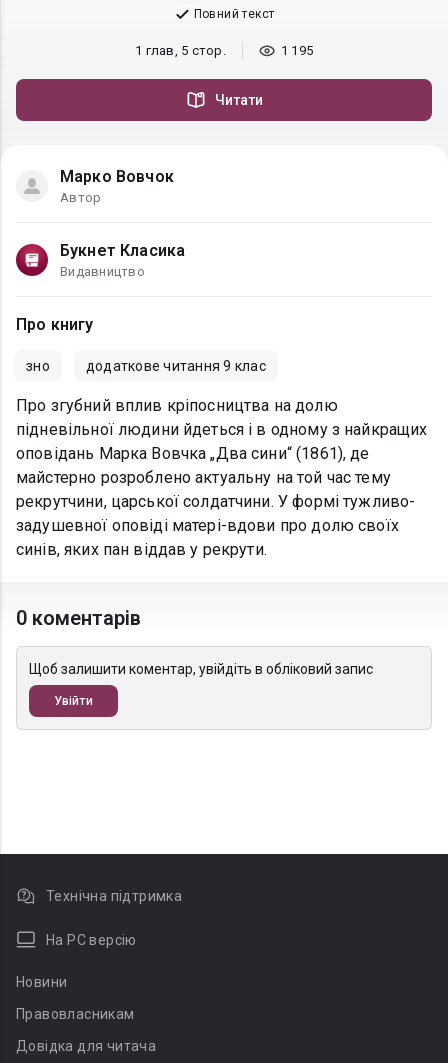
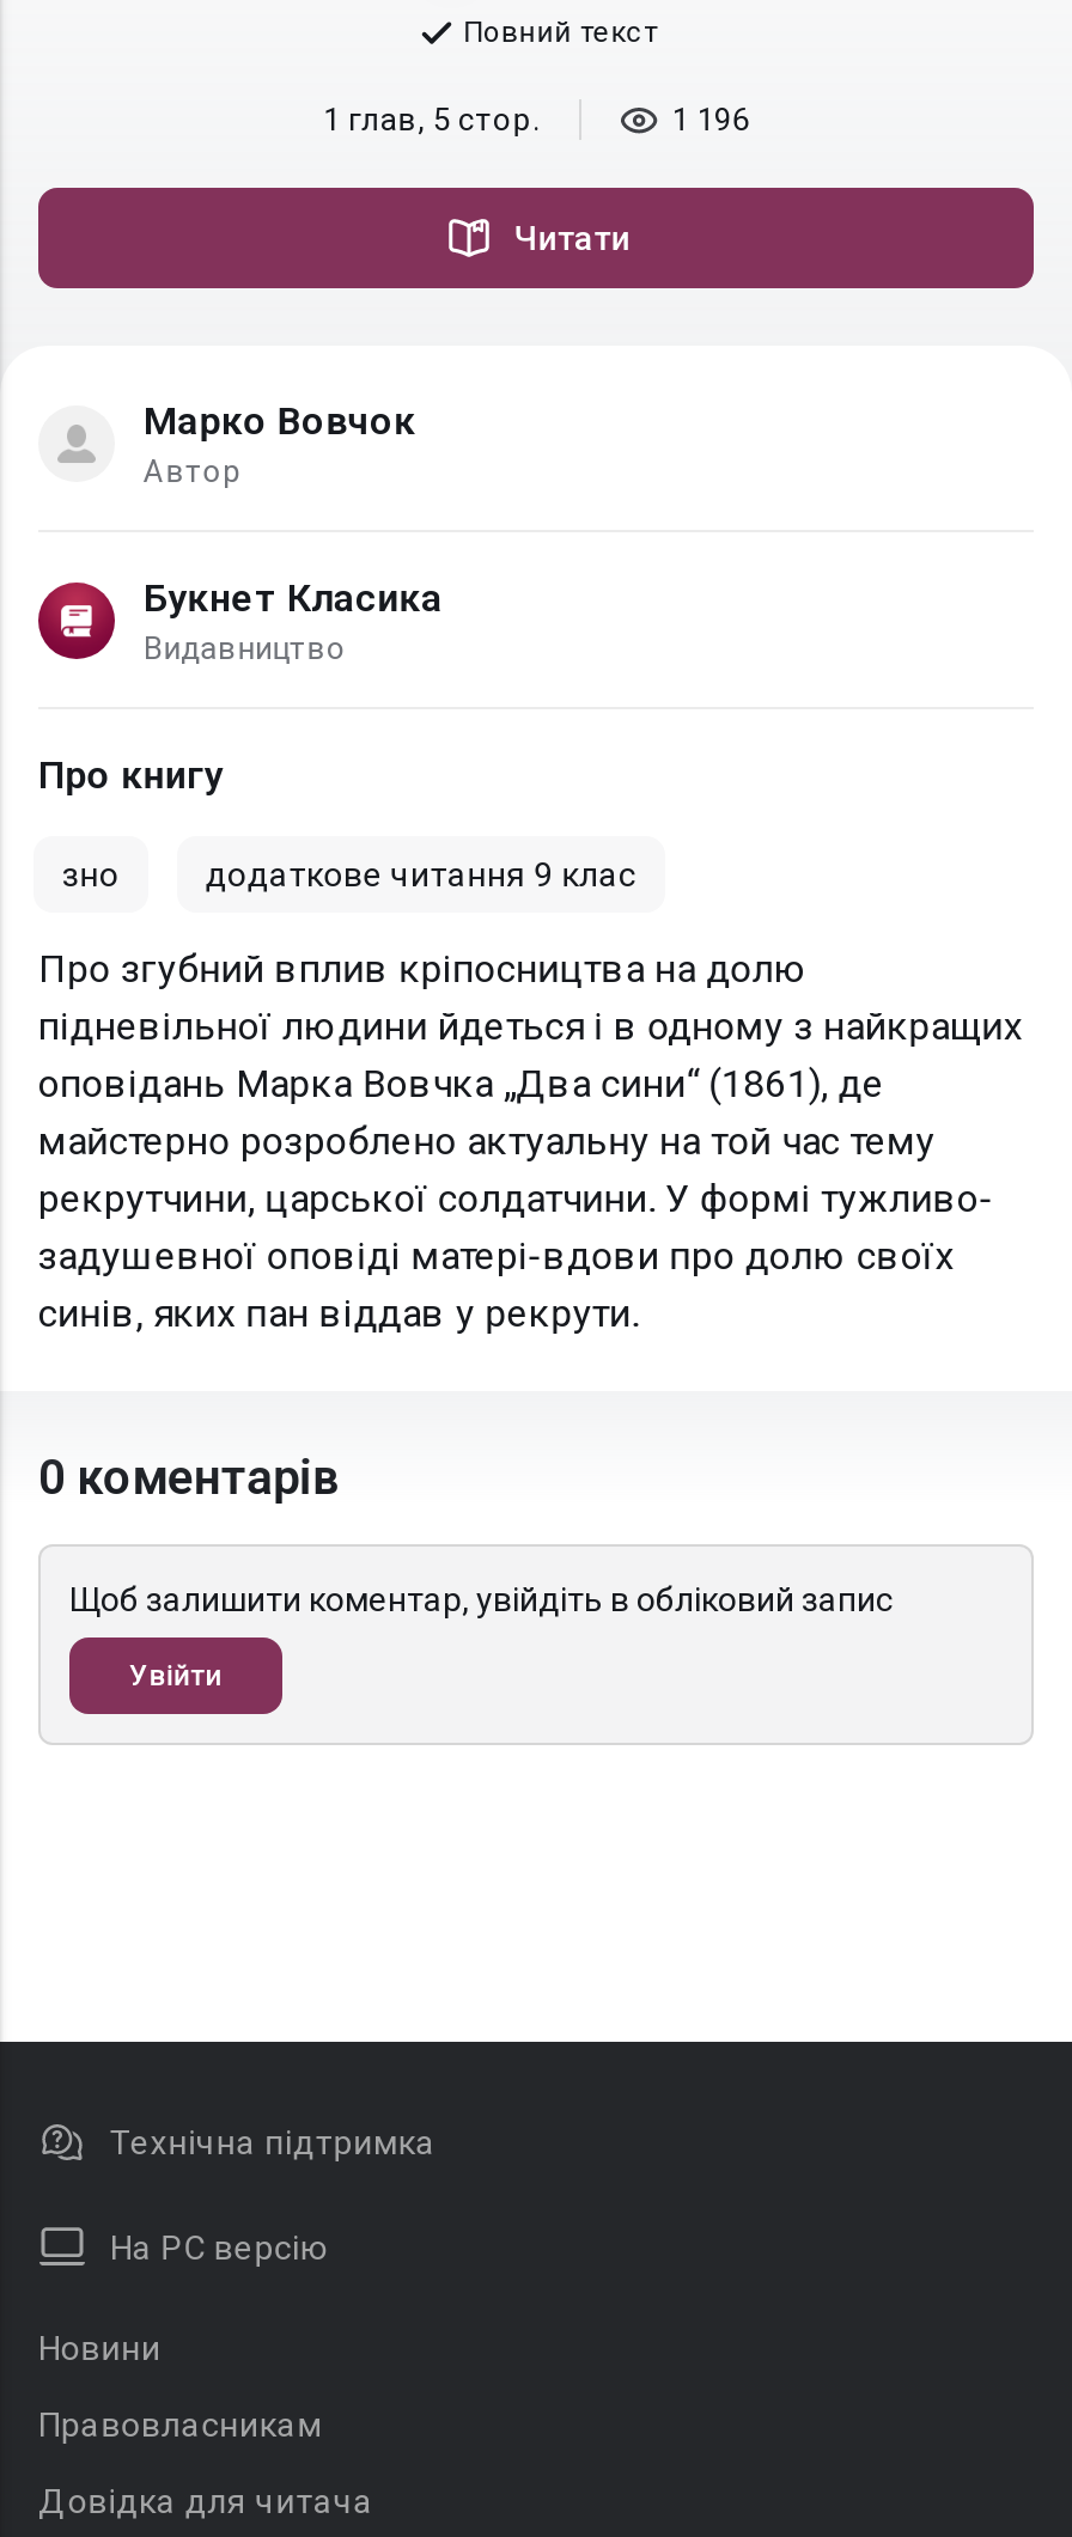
- 1 195
+ 1 196
